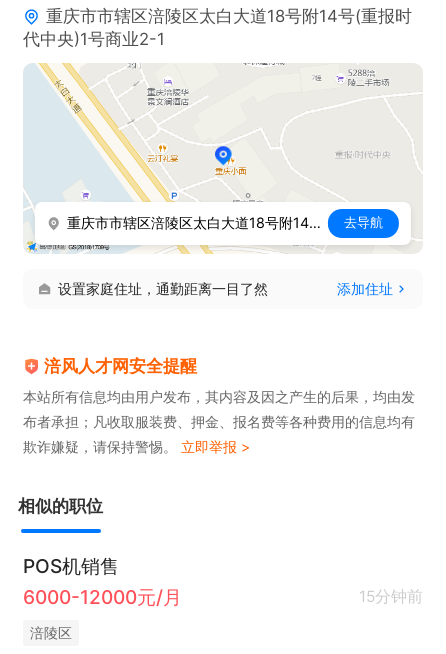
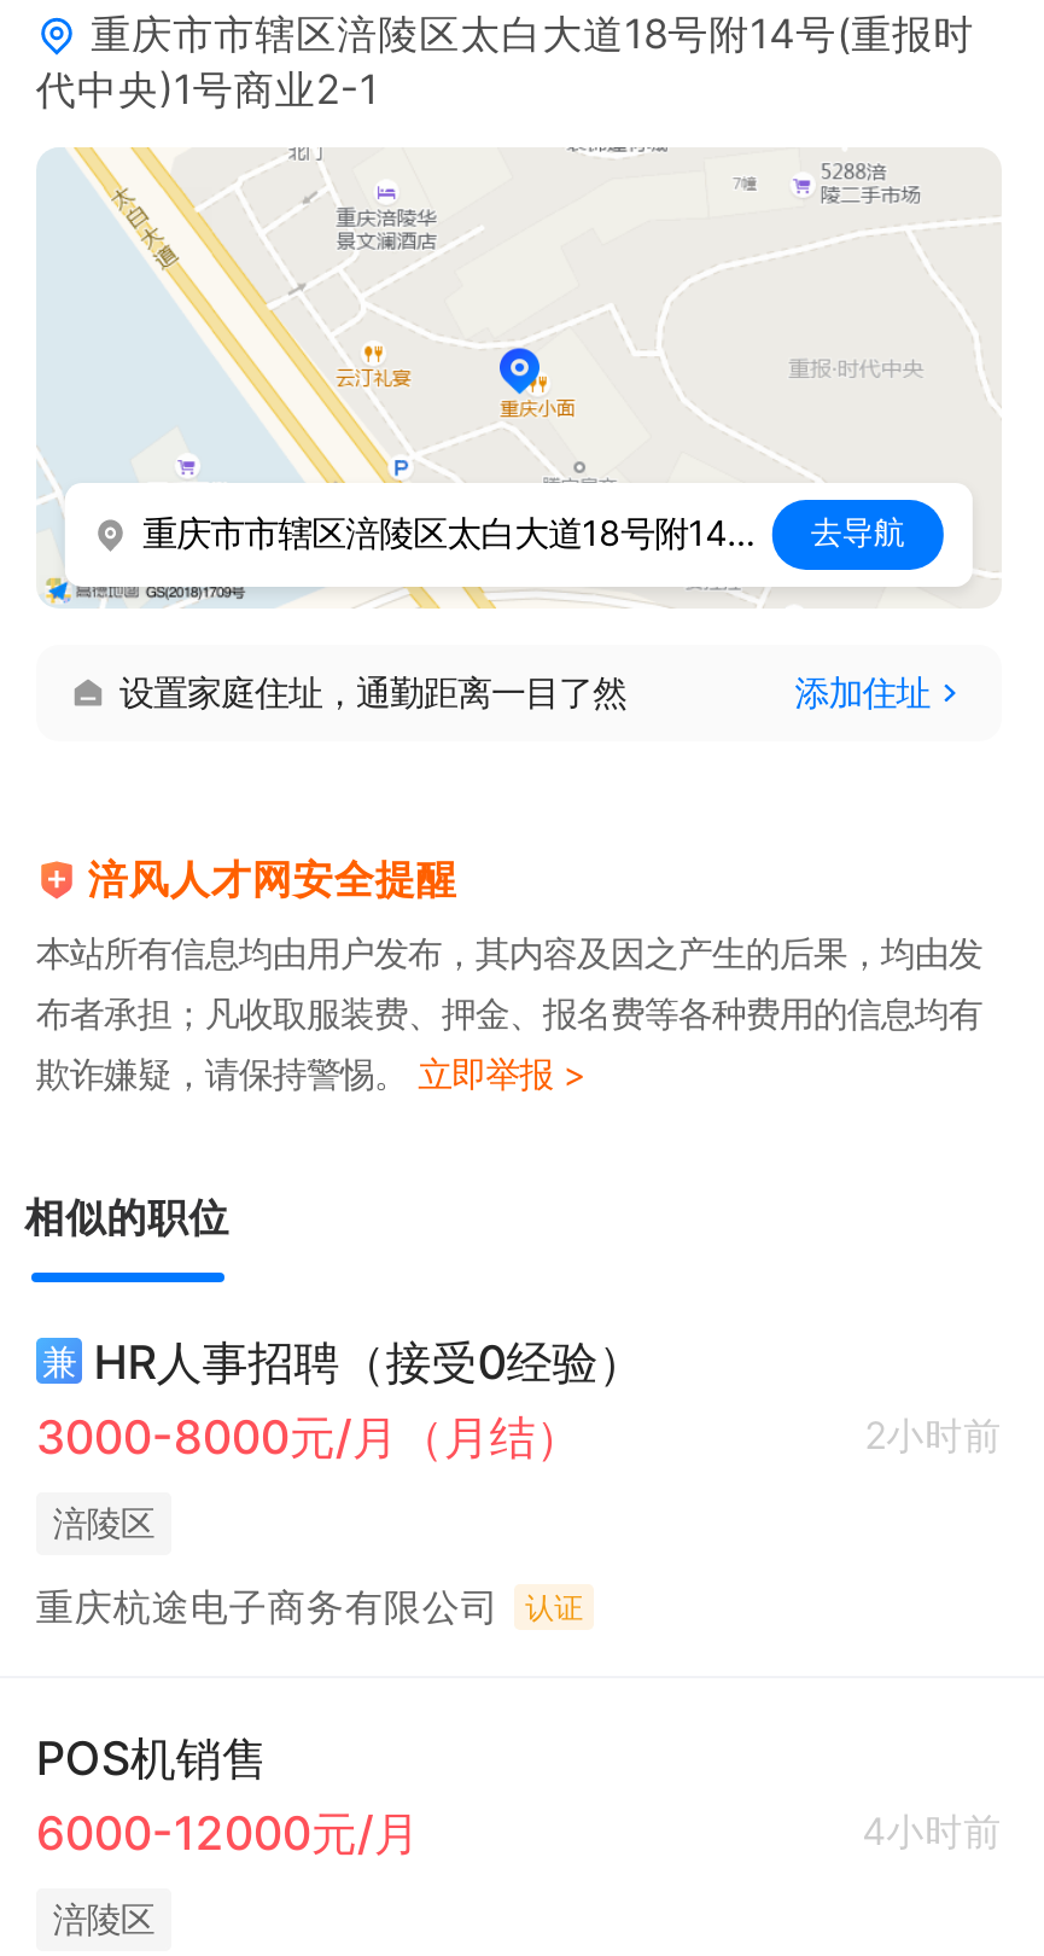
+ 兼 HR人事招聘（接受0经验）
+ 3000-8000元/月（月结）
+ 2小时前
+ 涪陵区
+ 重庆杭途电子商务有限公司
+ 认证

- 15分钟前
+ 4小时前
